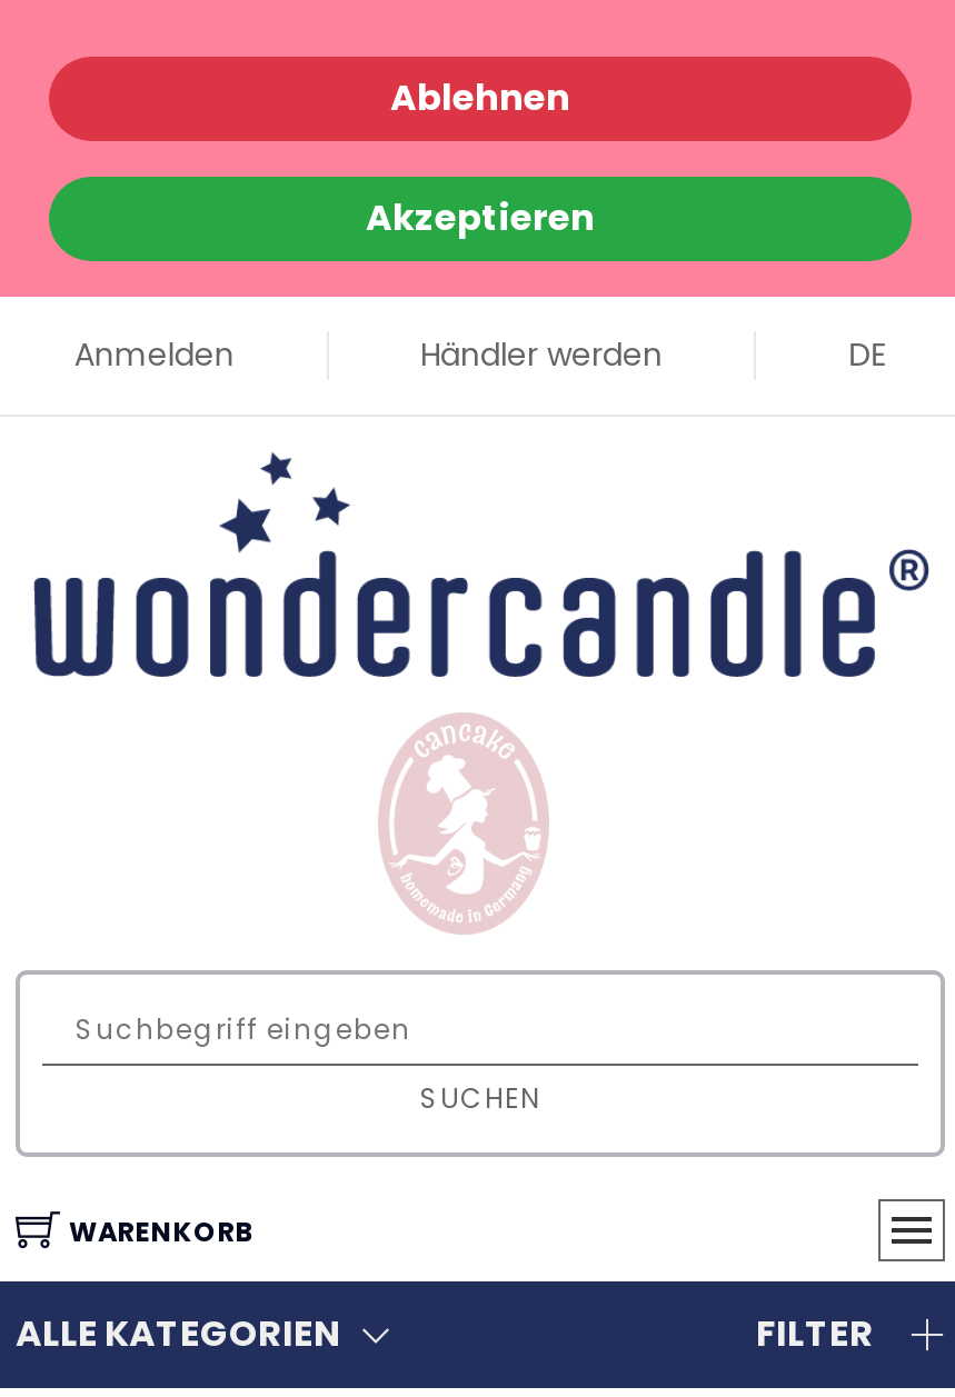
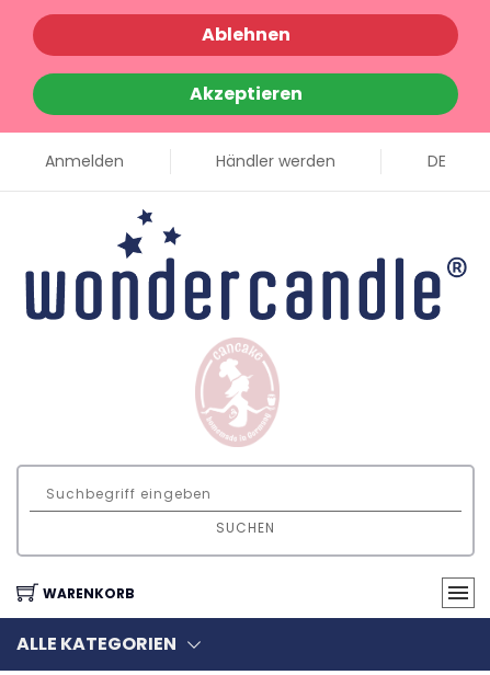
- FILTER
